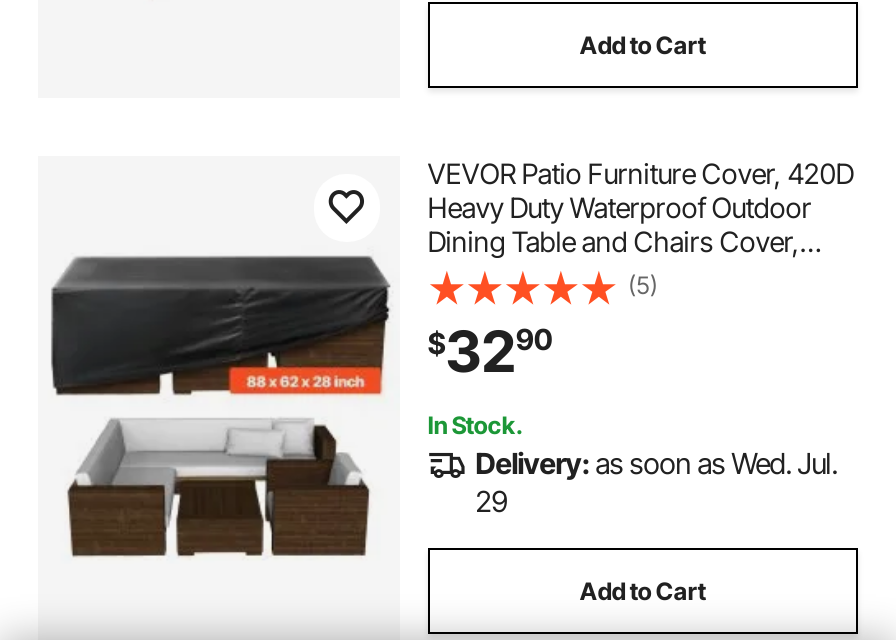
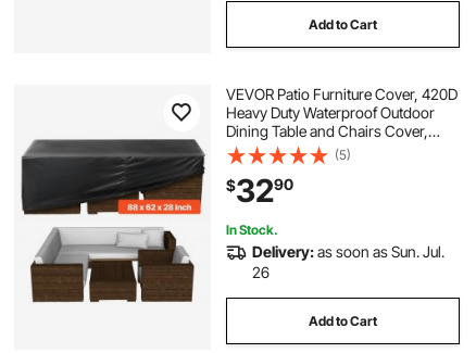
- Delivery: as soon as Wed. Jul.
+ Delivery: as soon as Sun. Jul.

- 29
+ 26
